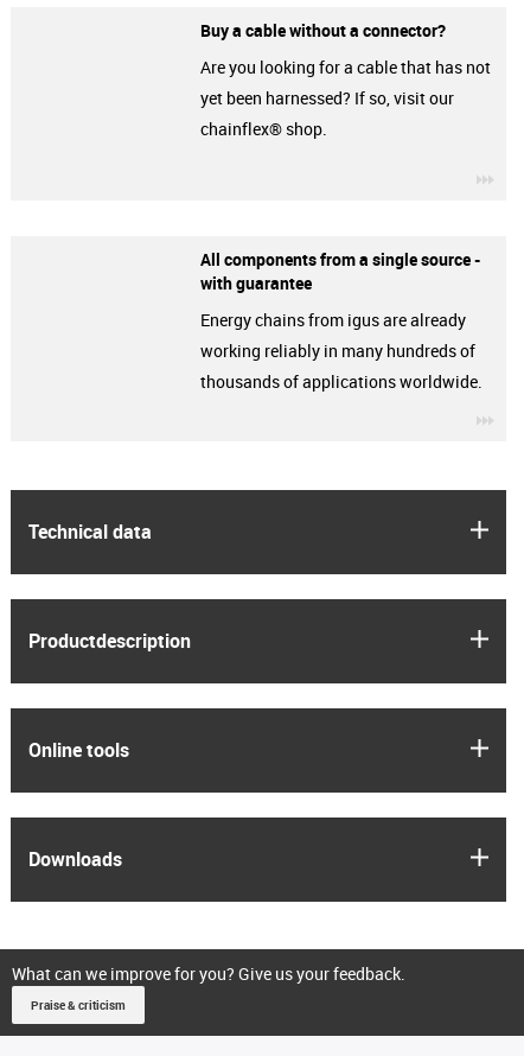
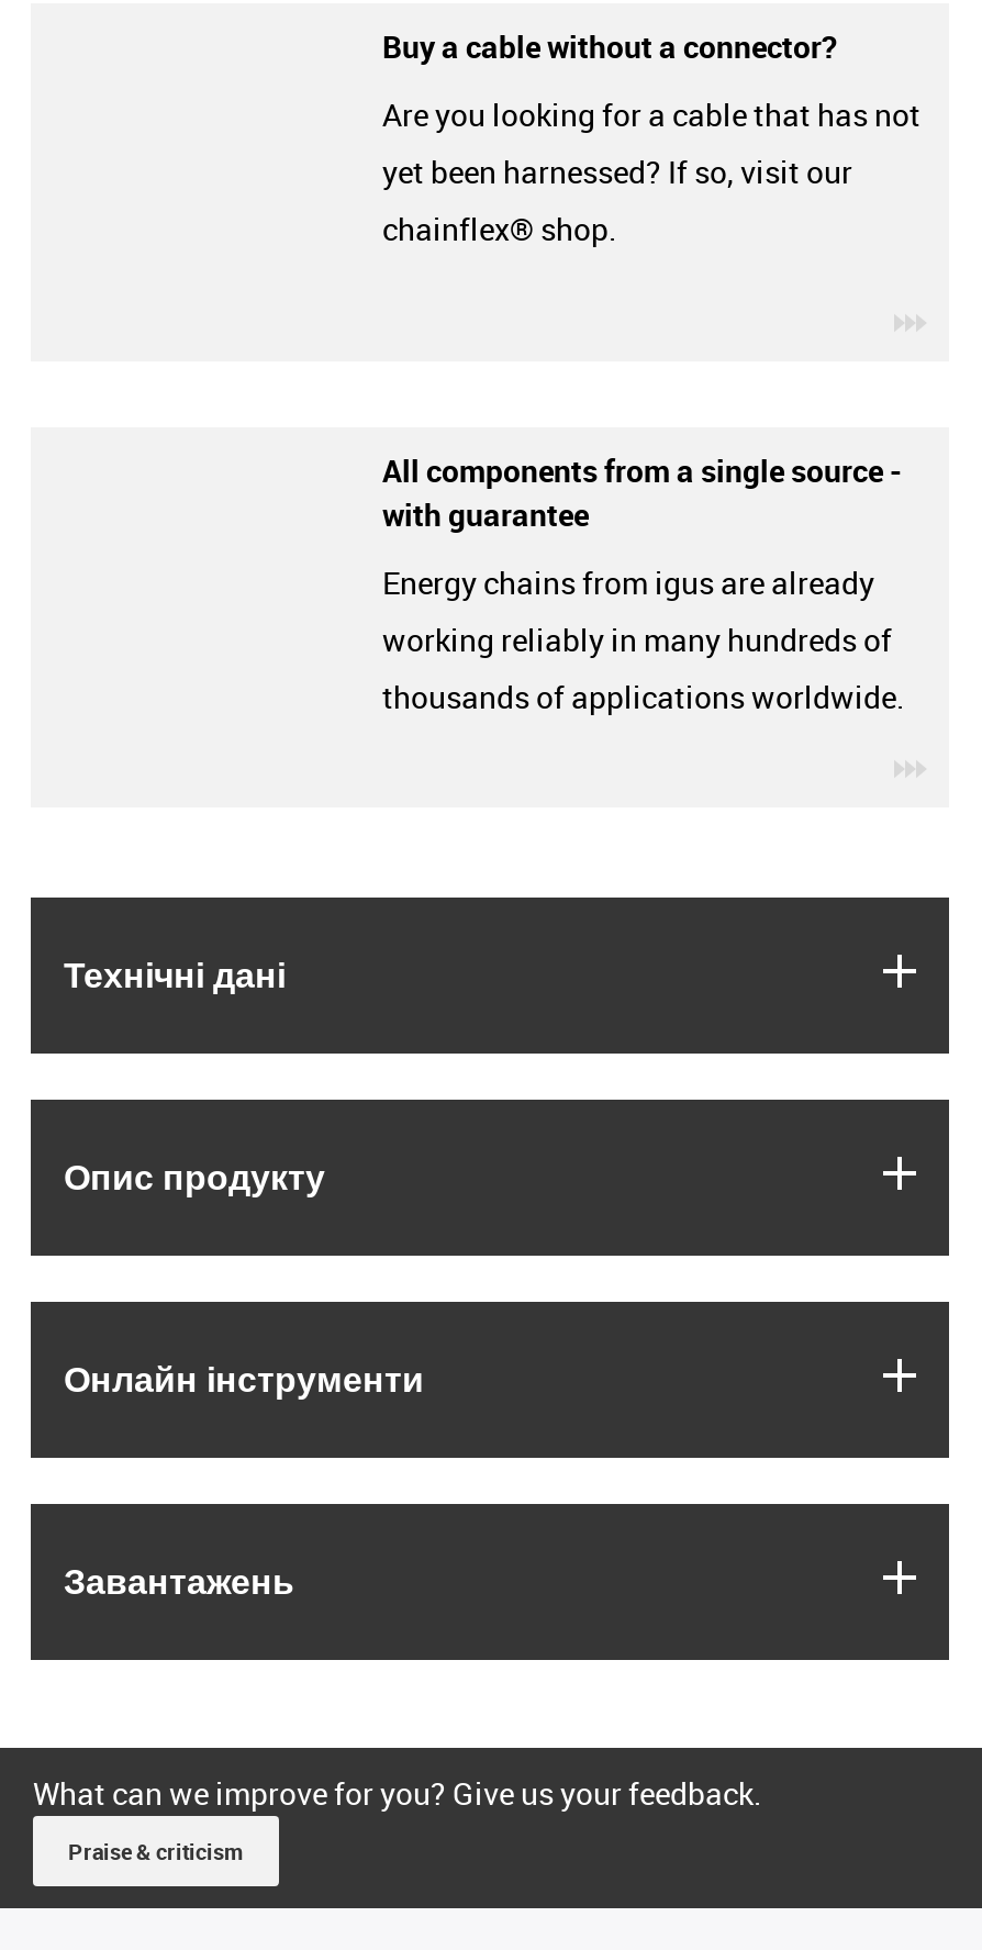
- Technical data
+ Технічні дані

- Productdescription
+ Опис продукту

- Online tools
+ Онлайн інструменти

- Downloads
+ Завантажень
